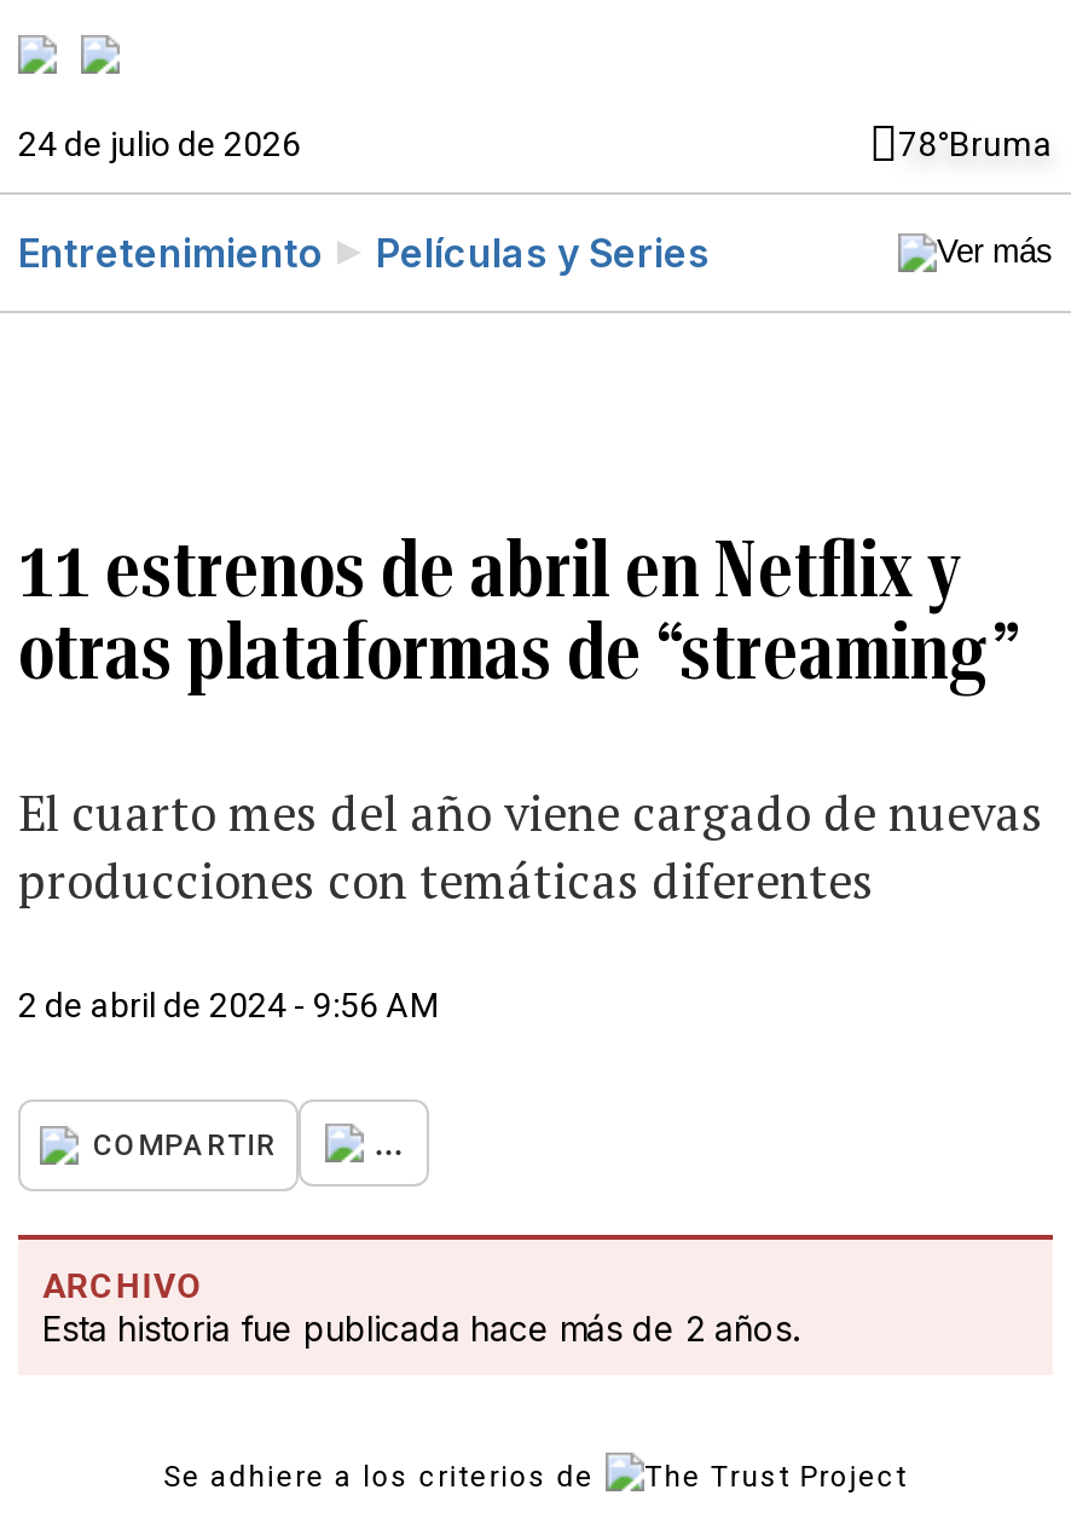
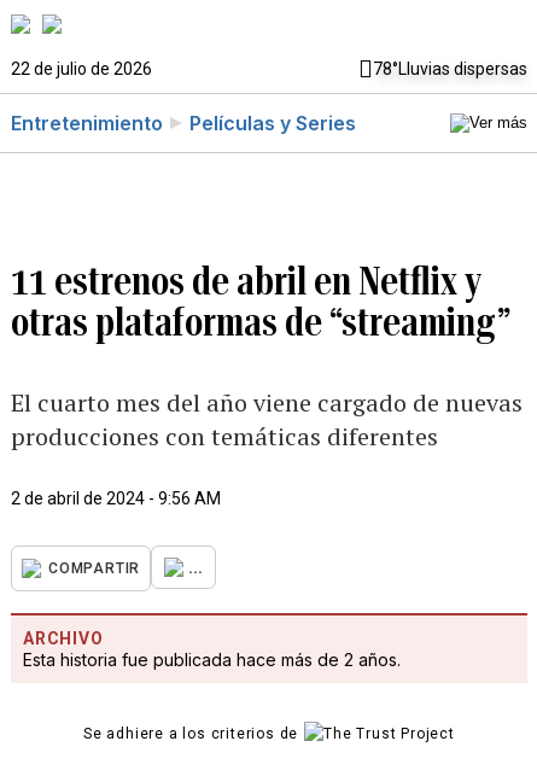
- 24 de julio de 2026
- 78°Bruma
+ 22 de julio de 2026
+ 78°Lluvias dispersas
